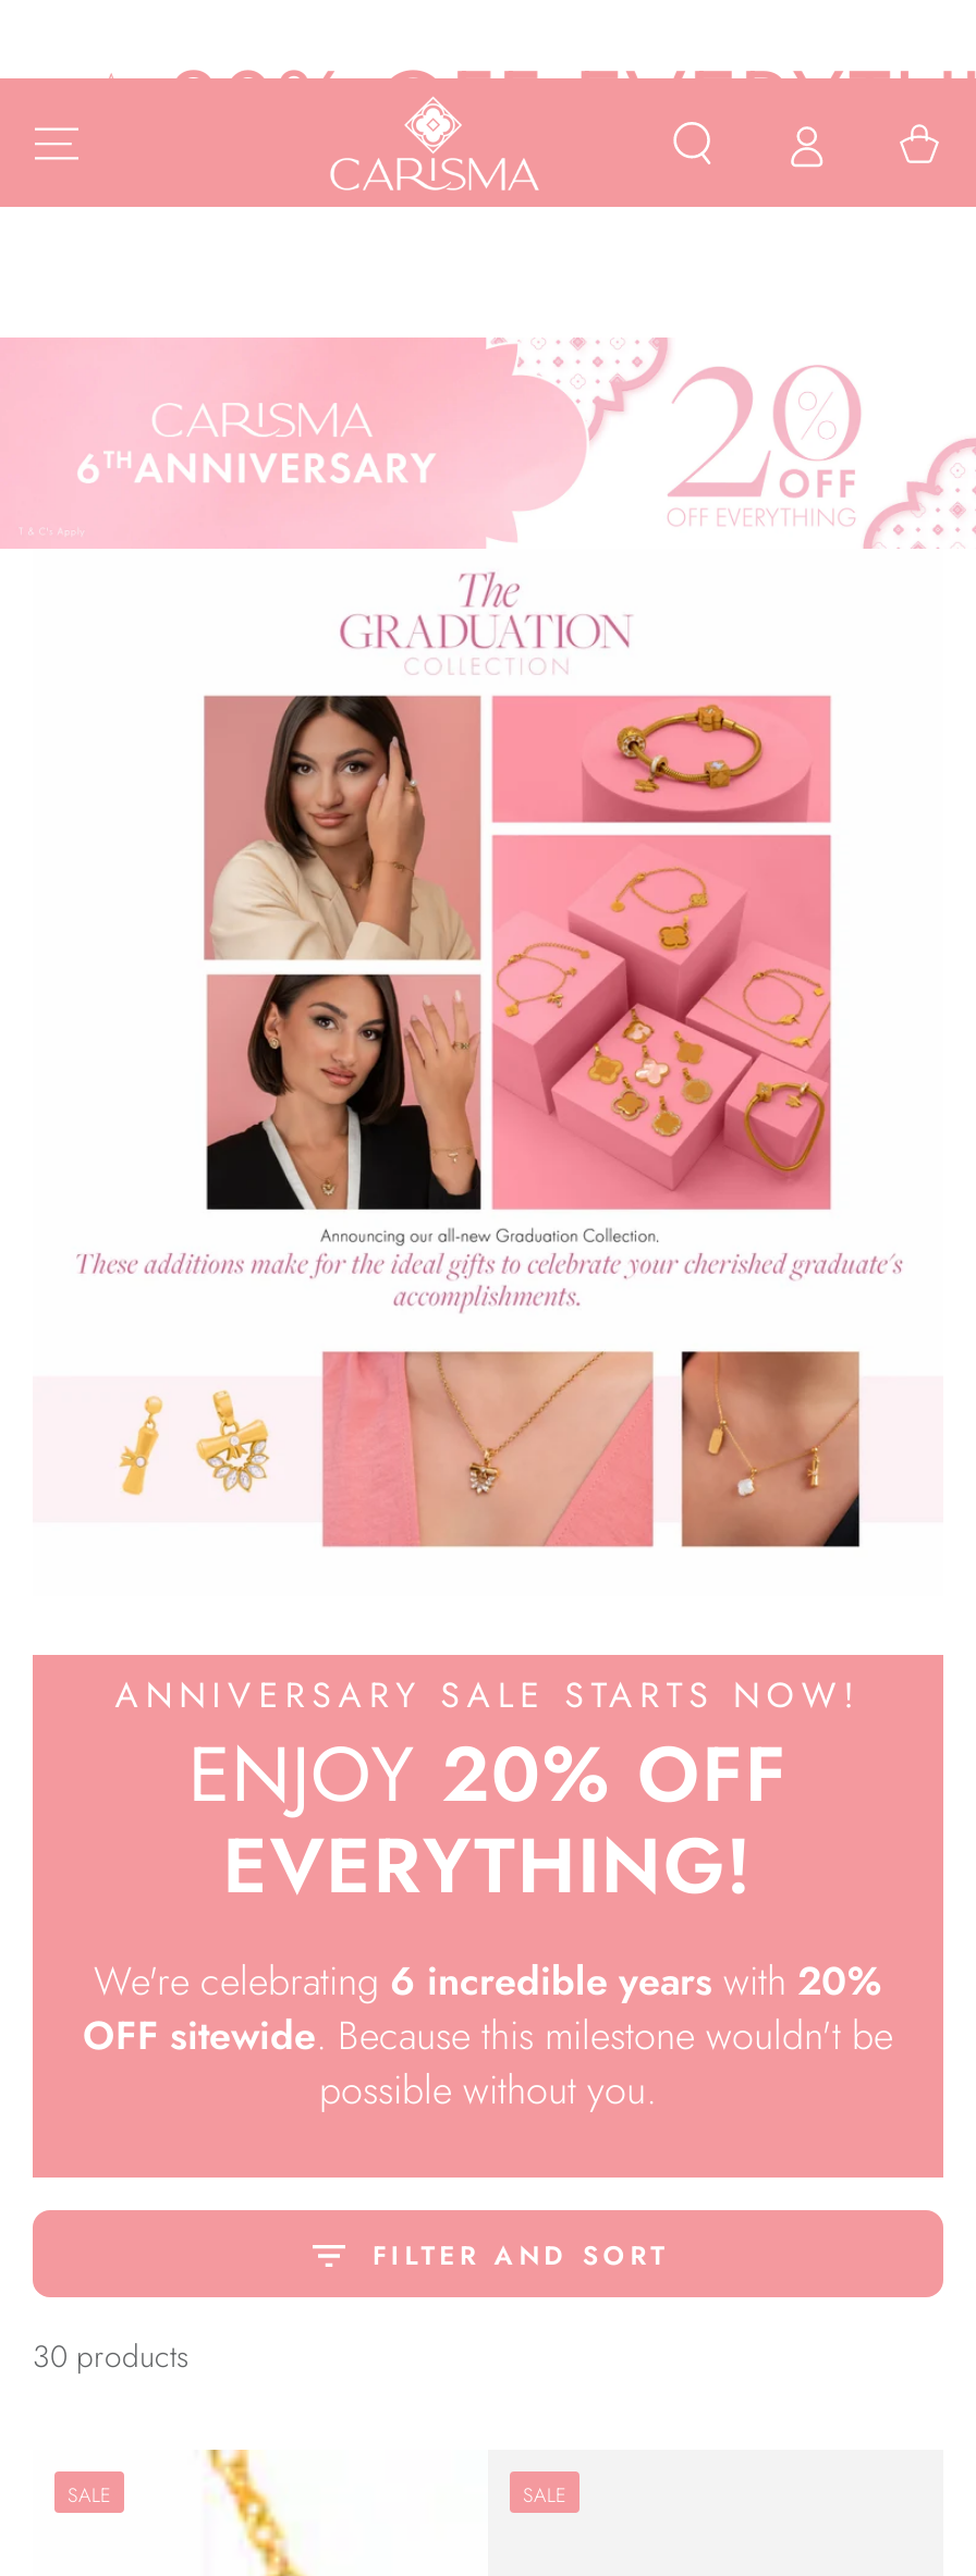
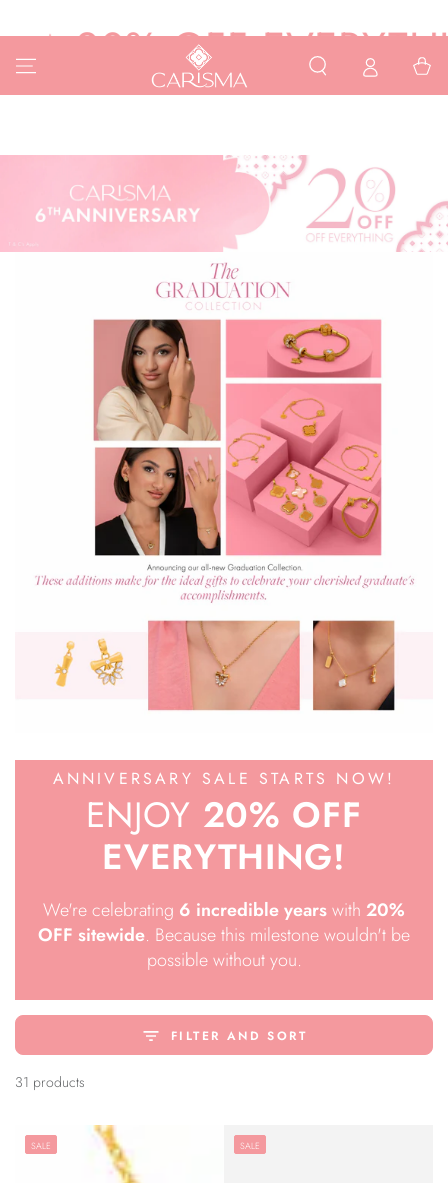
- 30 products
+ 31 products
